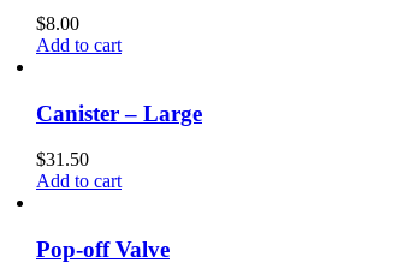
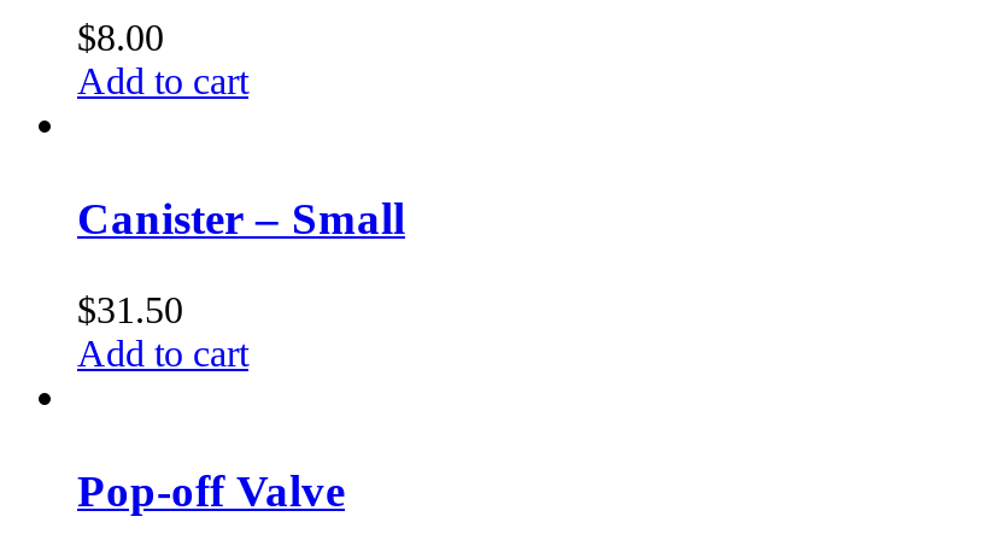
- Canister – Large
+ Canister – Small
